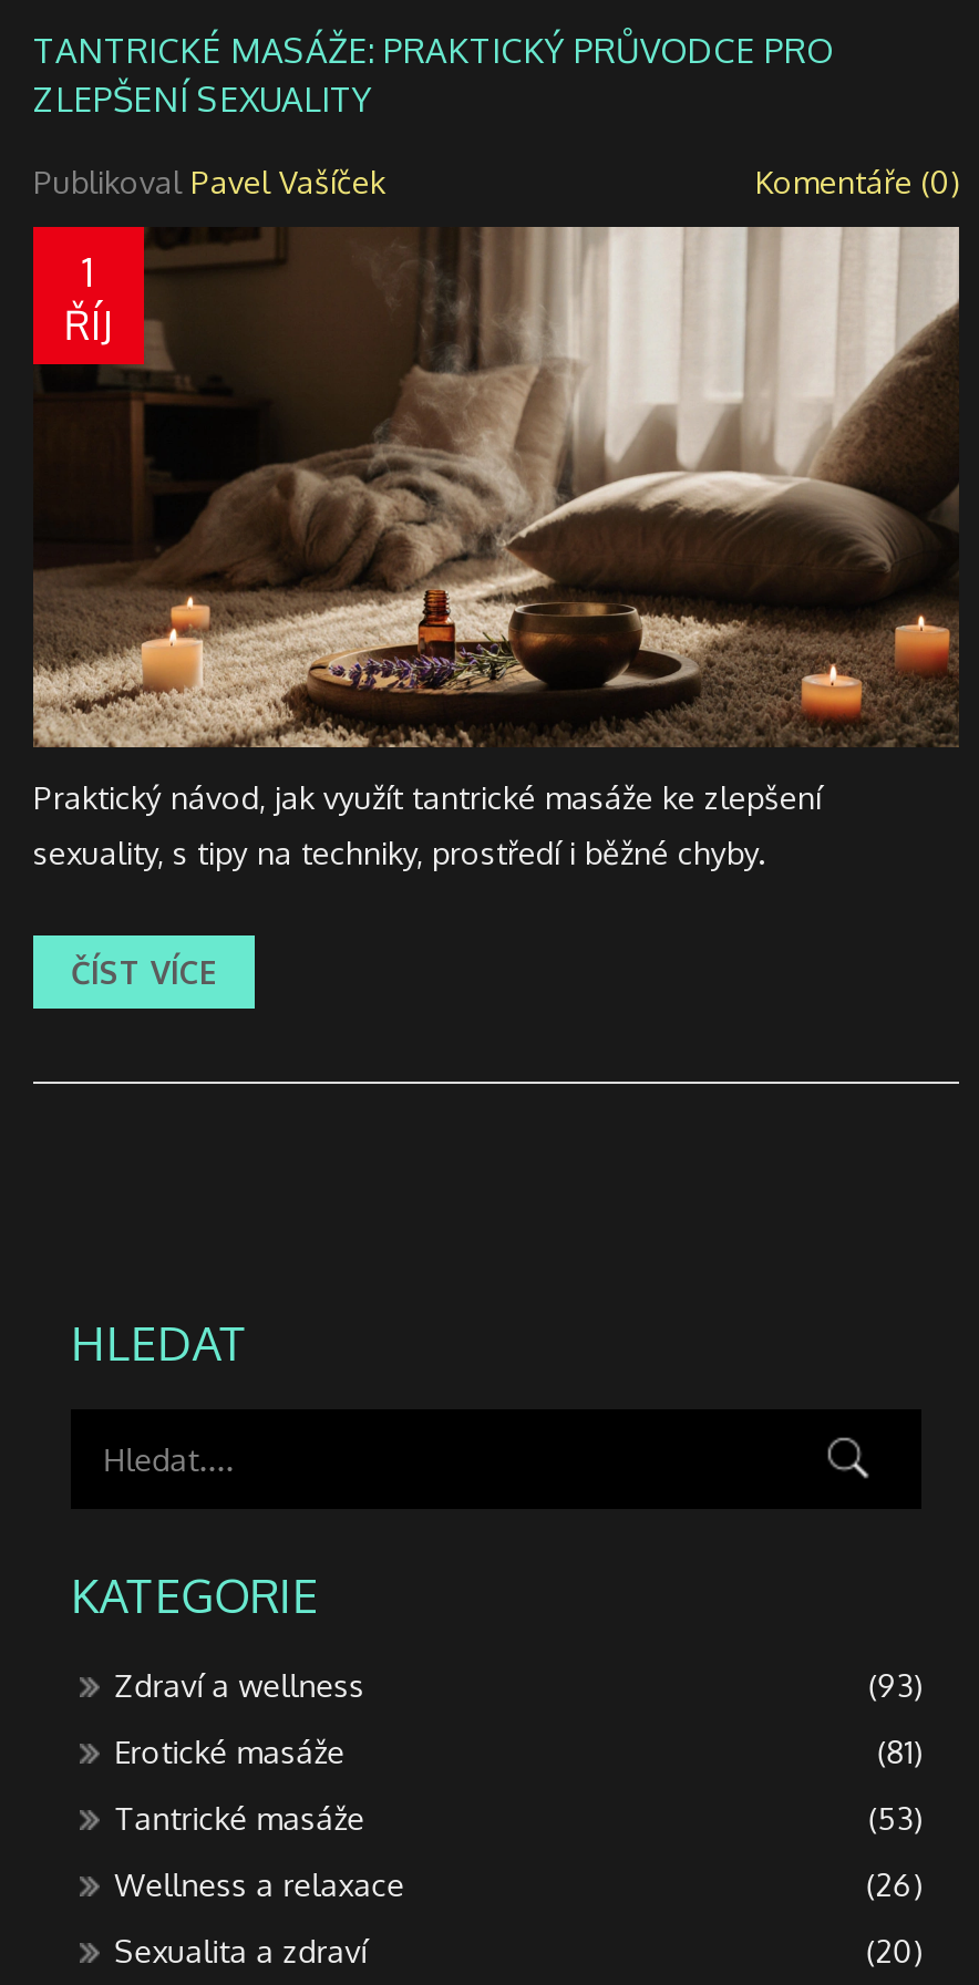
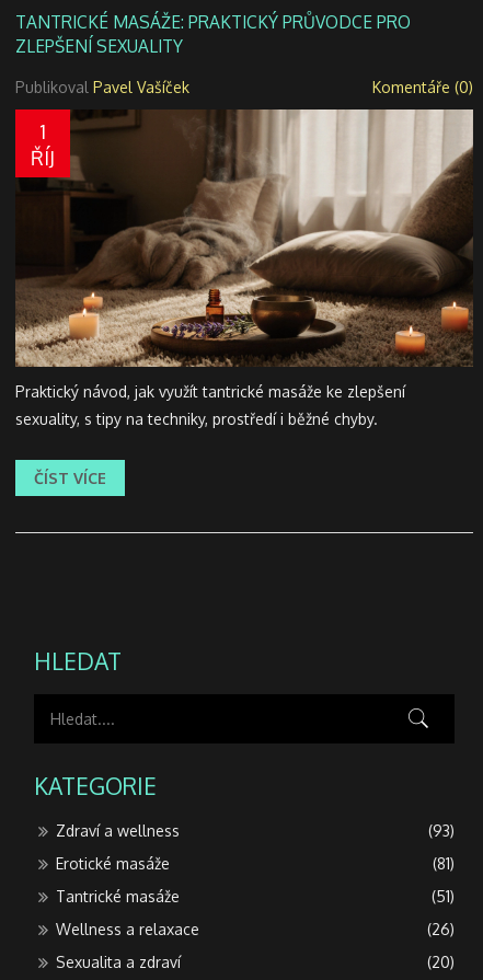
- (53)
+ (51)
